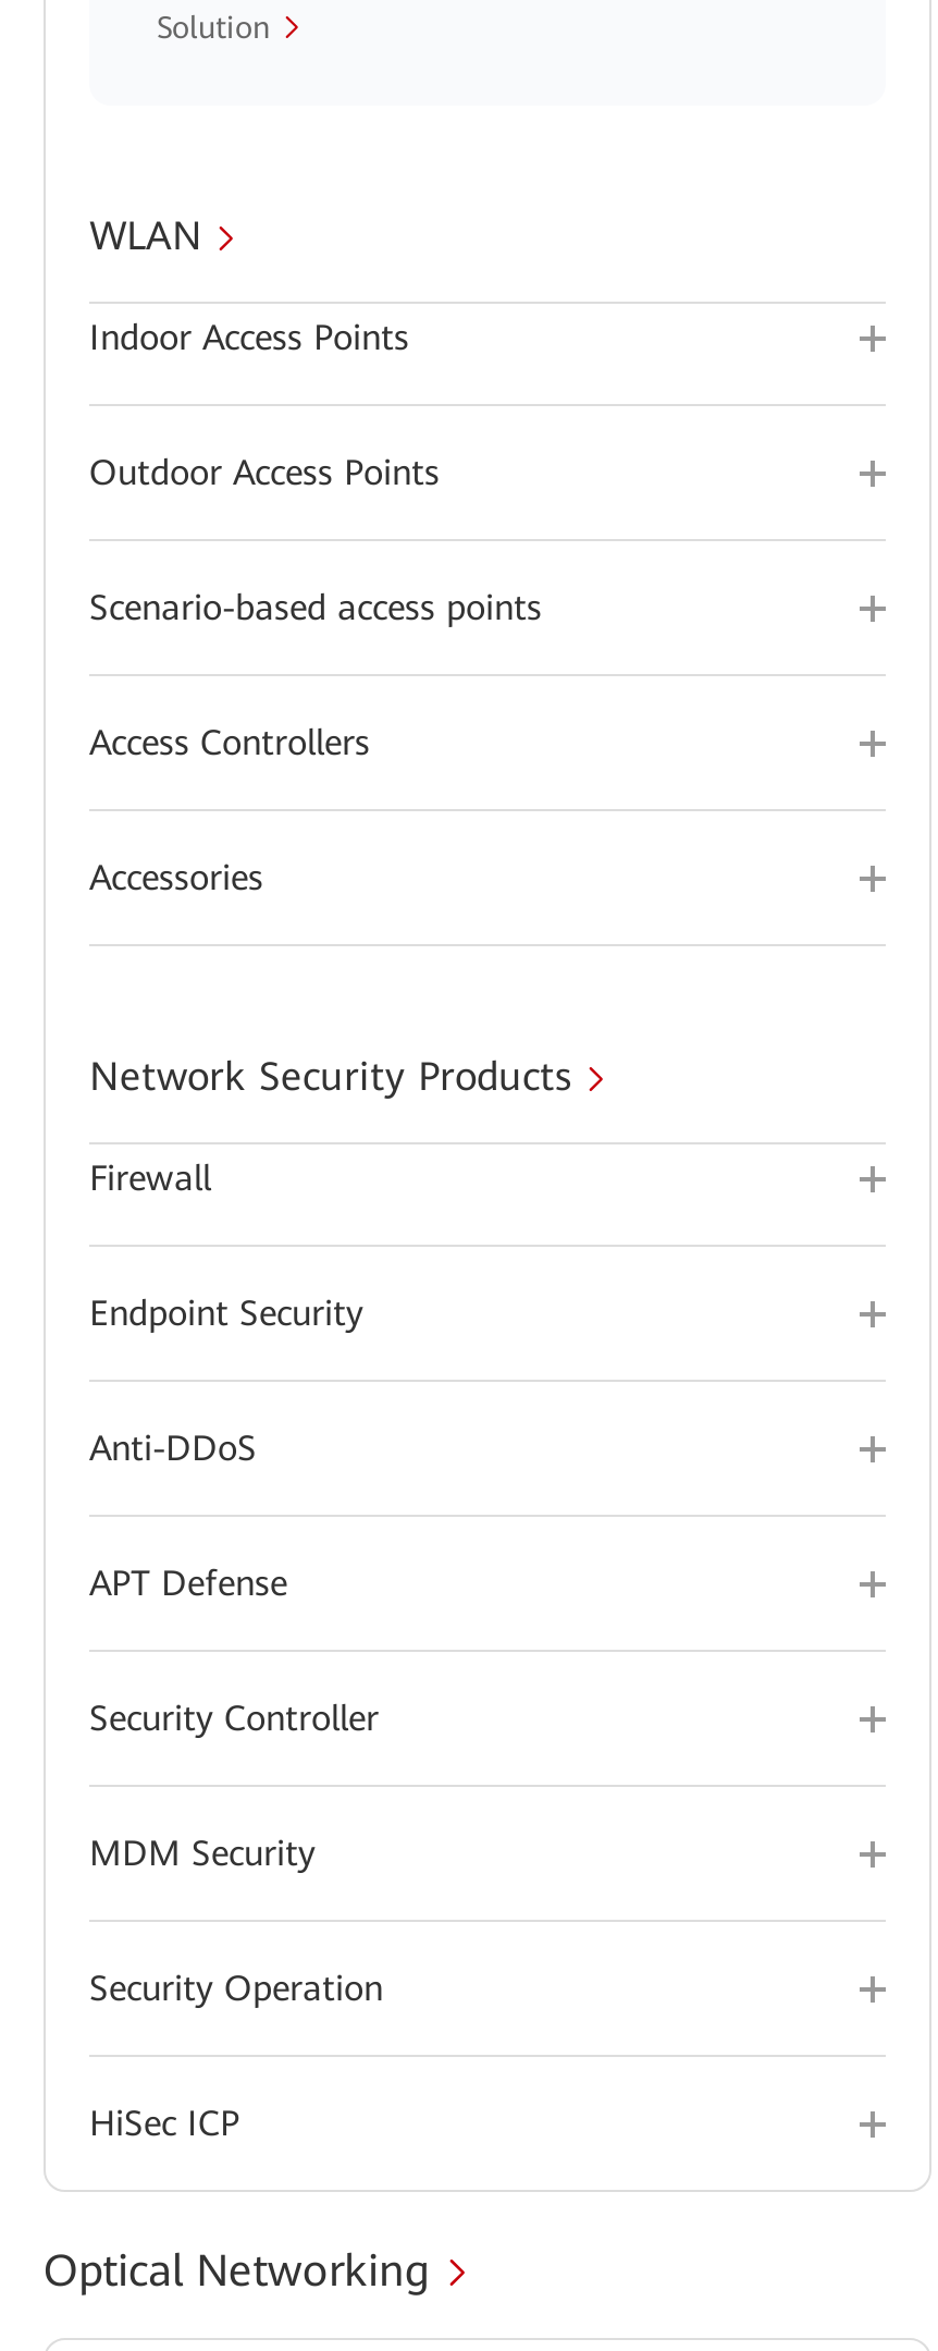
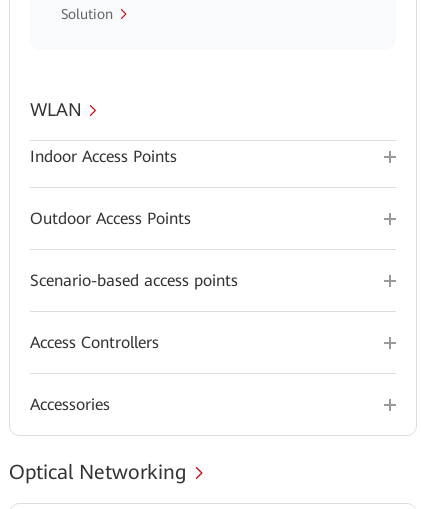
- Network Security Products
- Firewall
- Endpoint Security
- Anti-DDoS
- APT Defense
- Security Controller
- MDM Security
- Security Operation
- HiSec ICP
